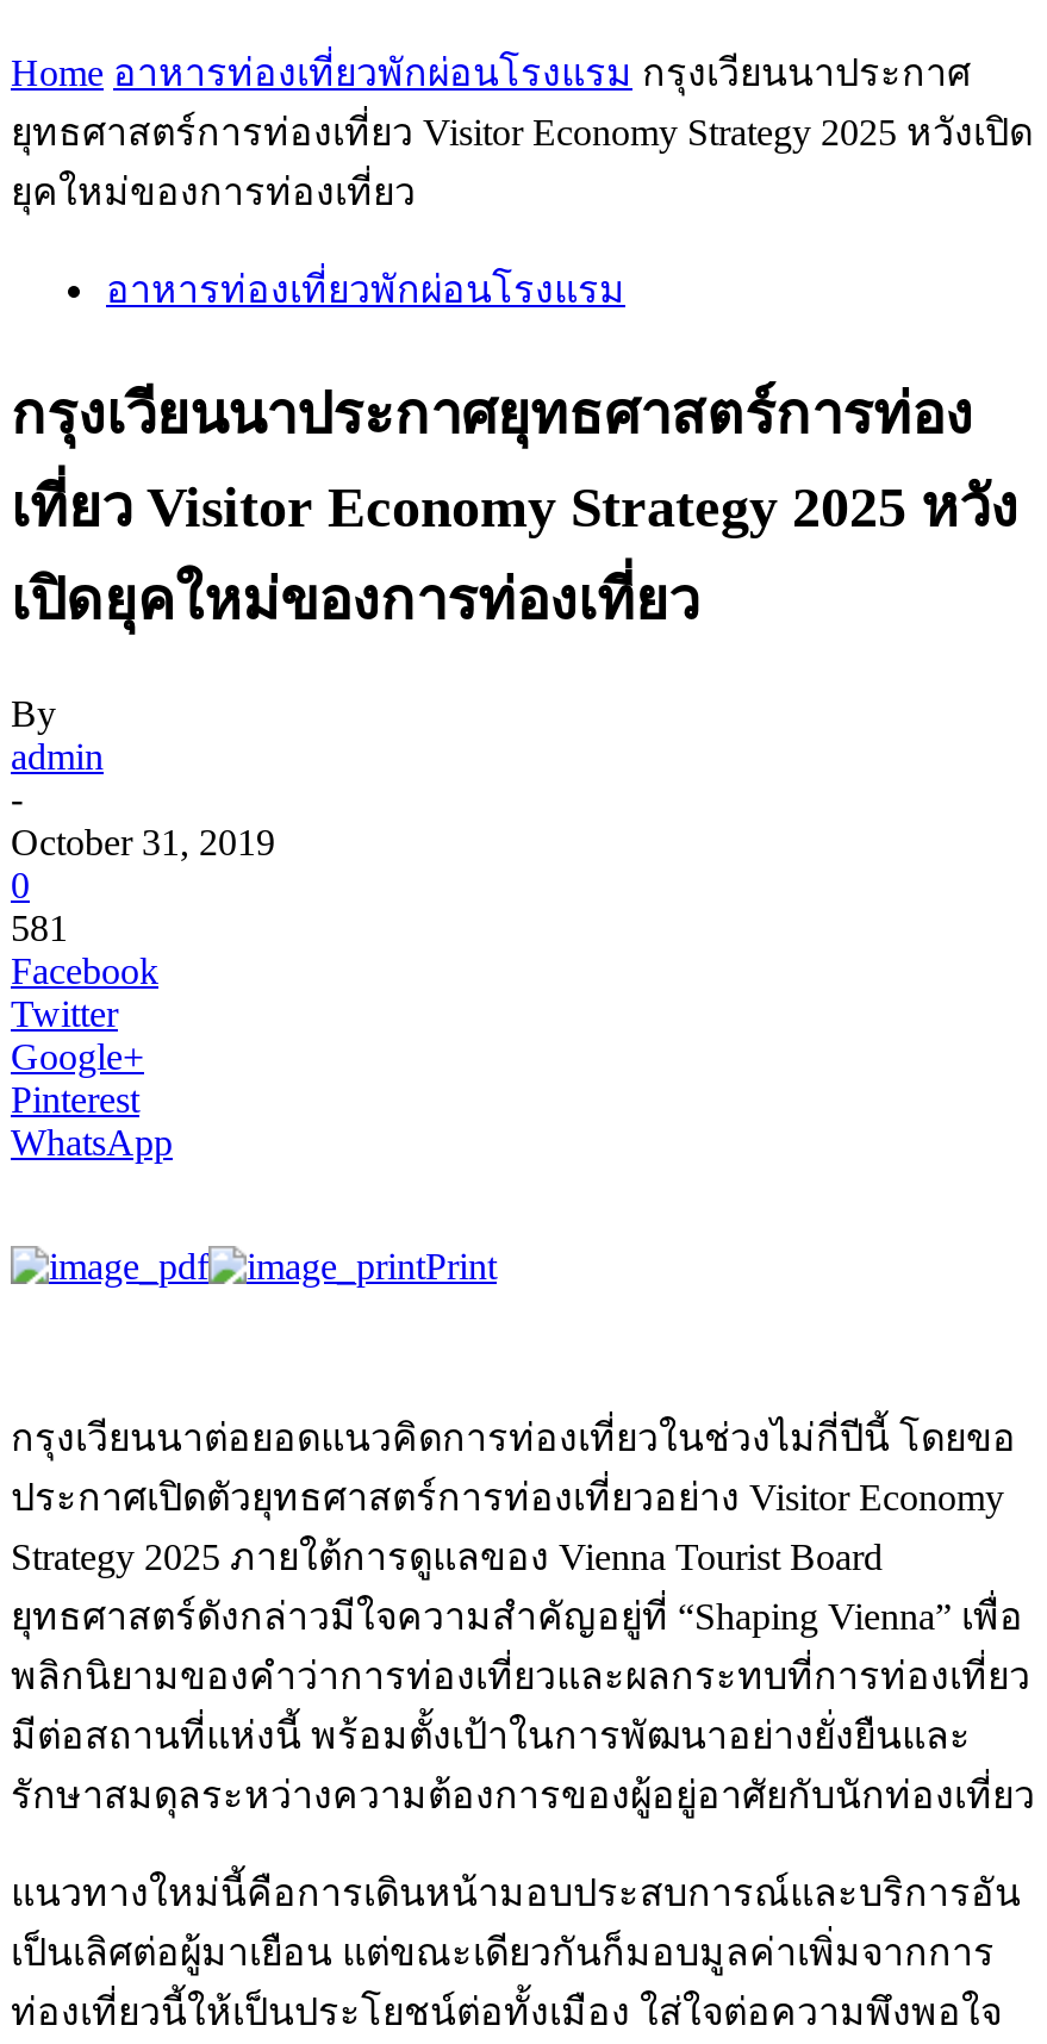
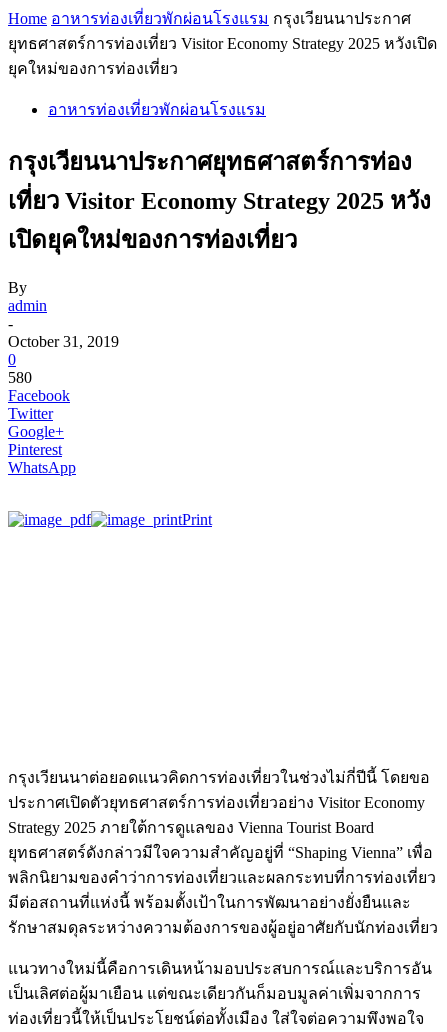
- 581
+ 580
